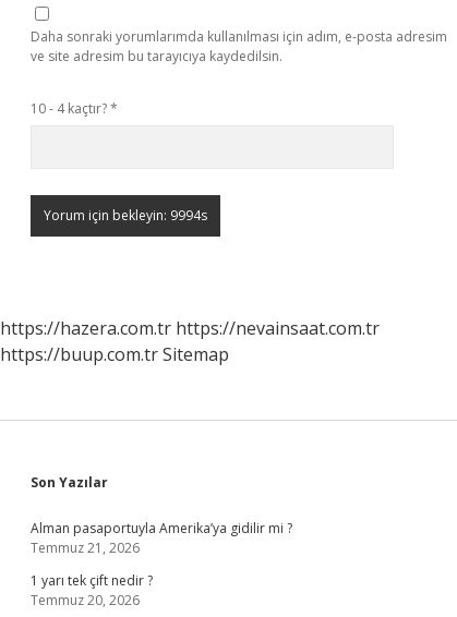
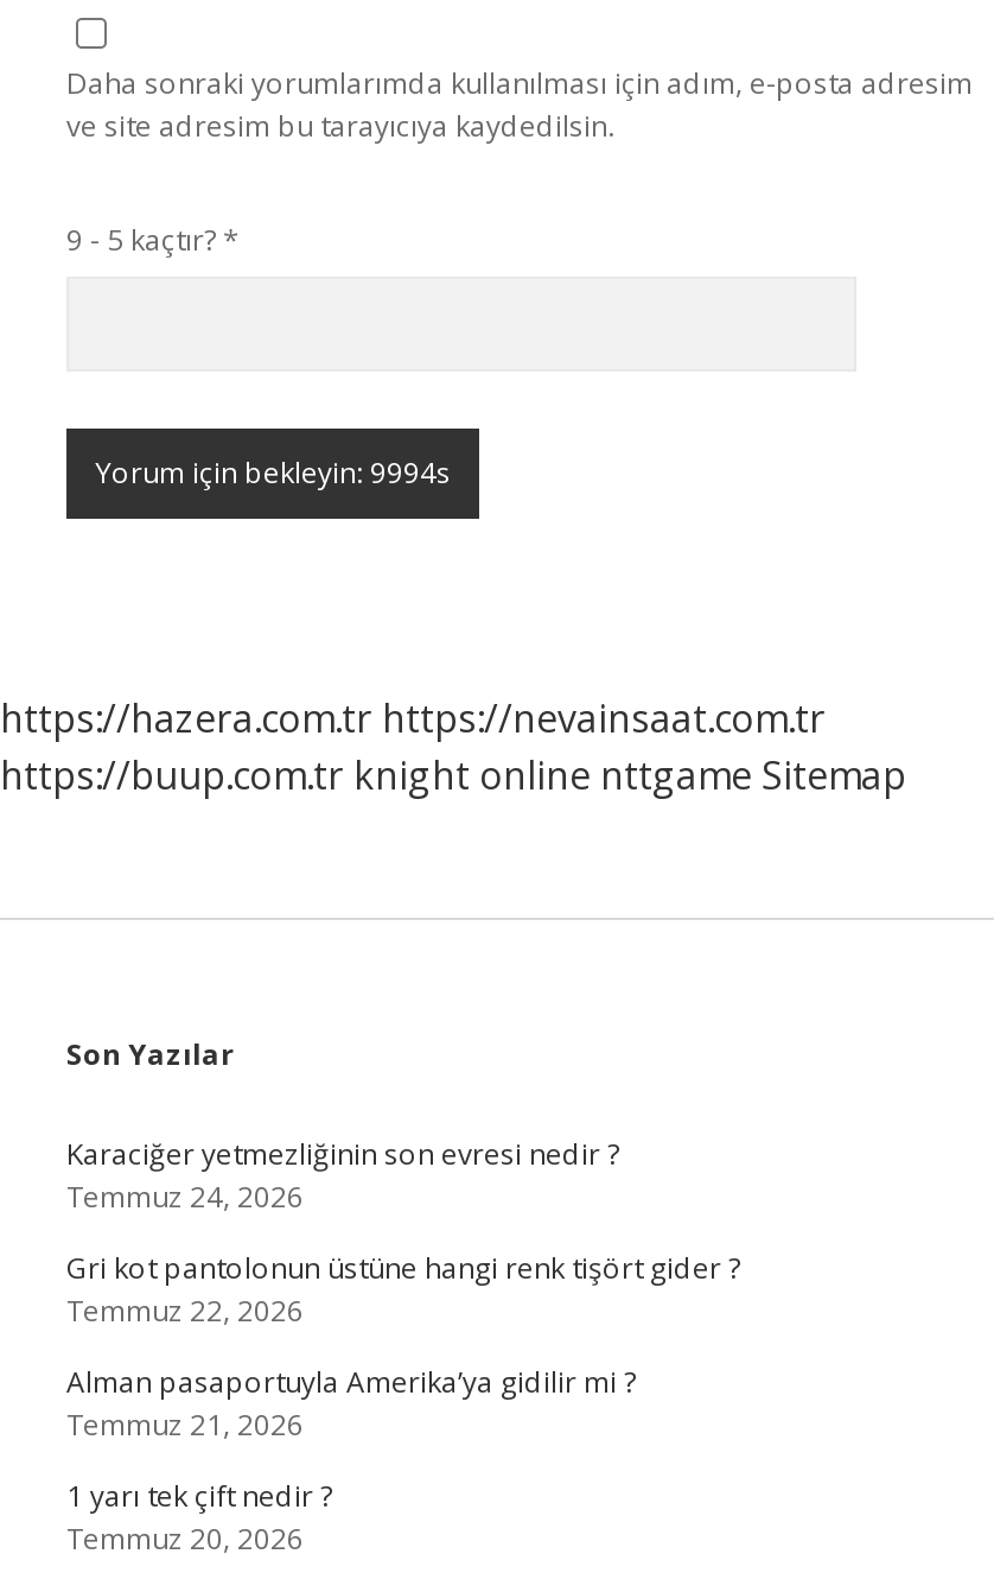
- 10 - 4 kaçtır? *
+ 9 - 5 kaçtır? *

- https://buup.com.tr Sitemap
+ https://buup.com.tr knight online nttgame Sitemap

+ Karaciğer yetmezliğinin son evresi nedir ?
+ Temmuz 24, 2026
+ Gri kot pantolonun üstüne hangi renk tişört gider ?
+ Temmuz 22, 2026
